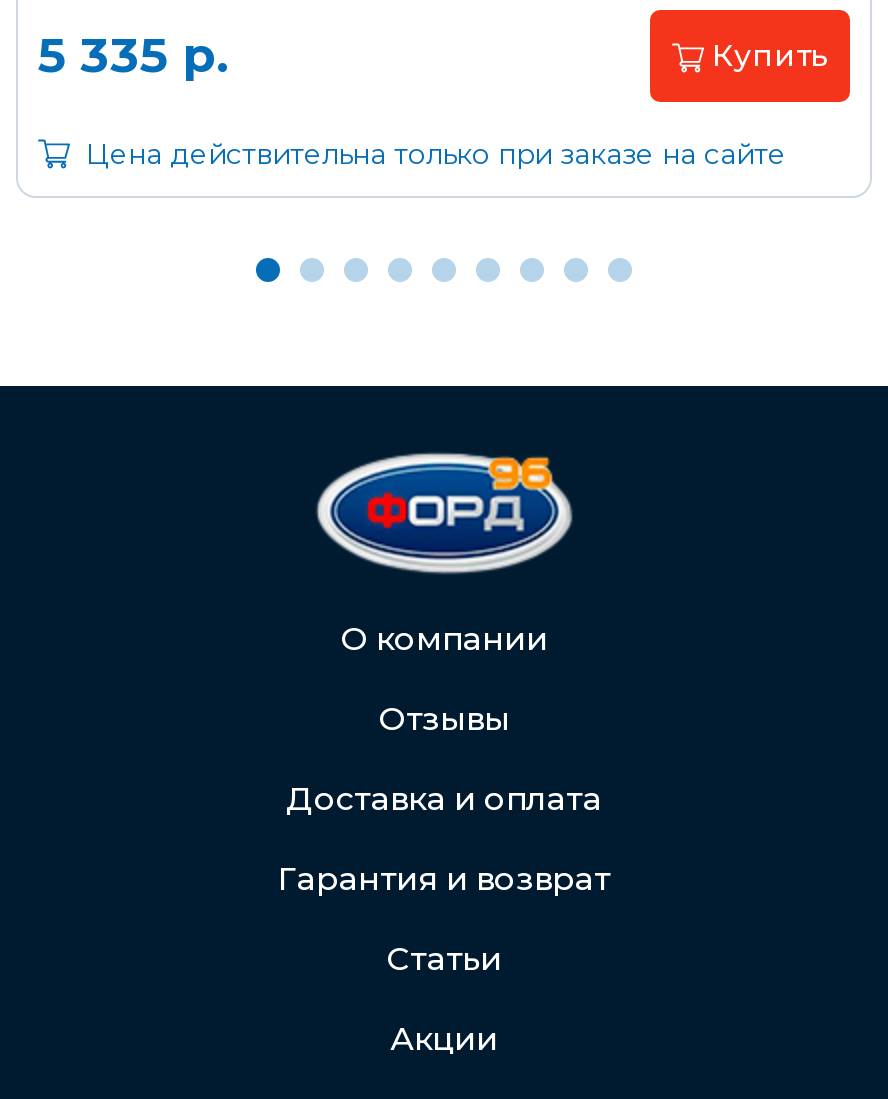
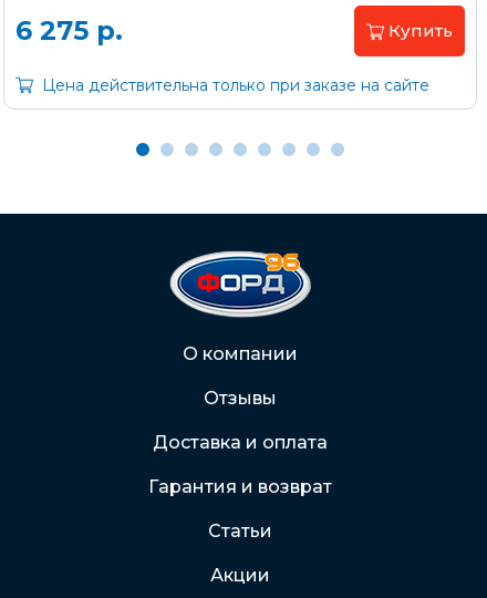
- 5 335 р.
+ 6 275 р.
